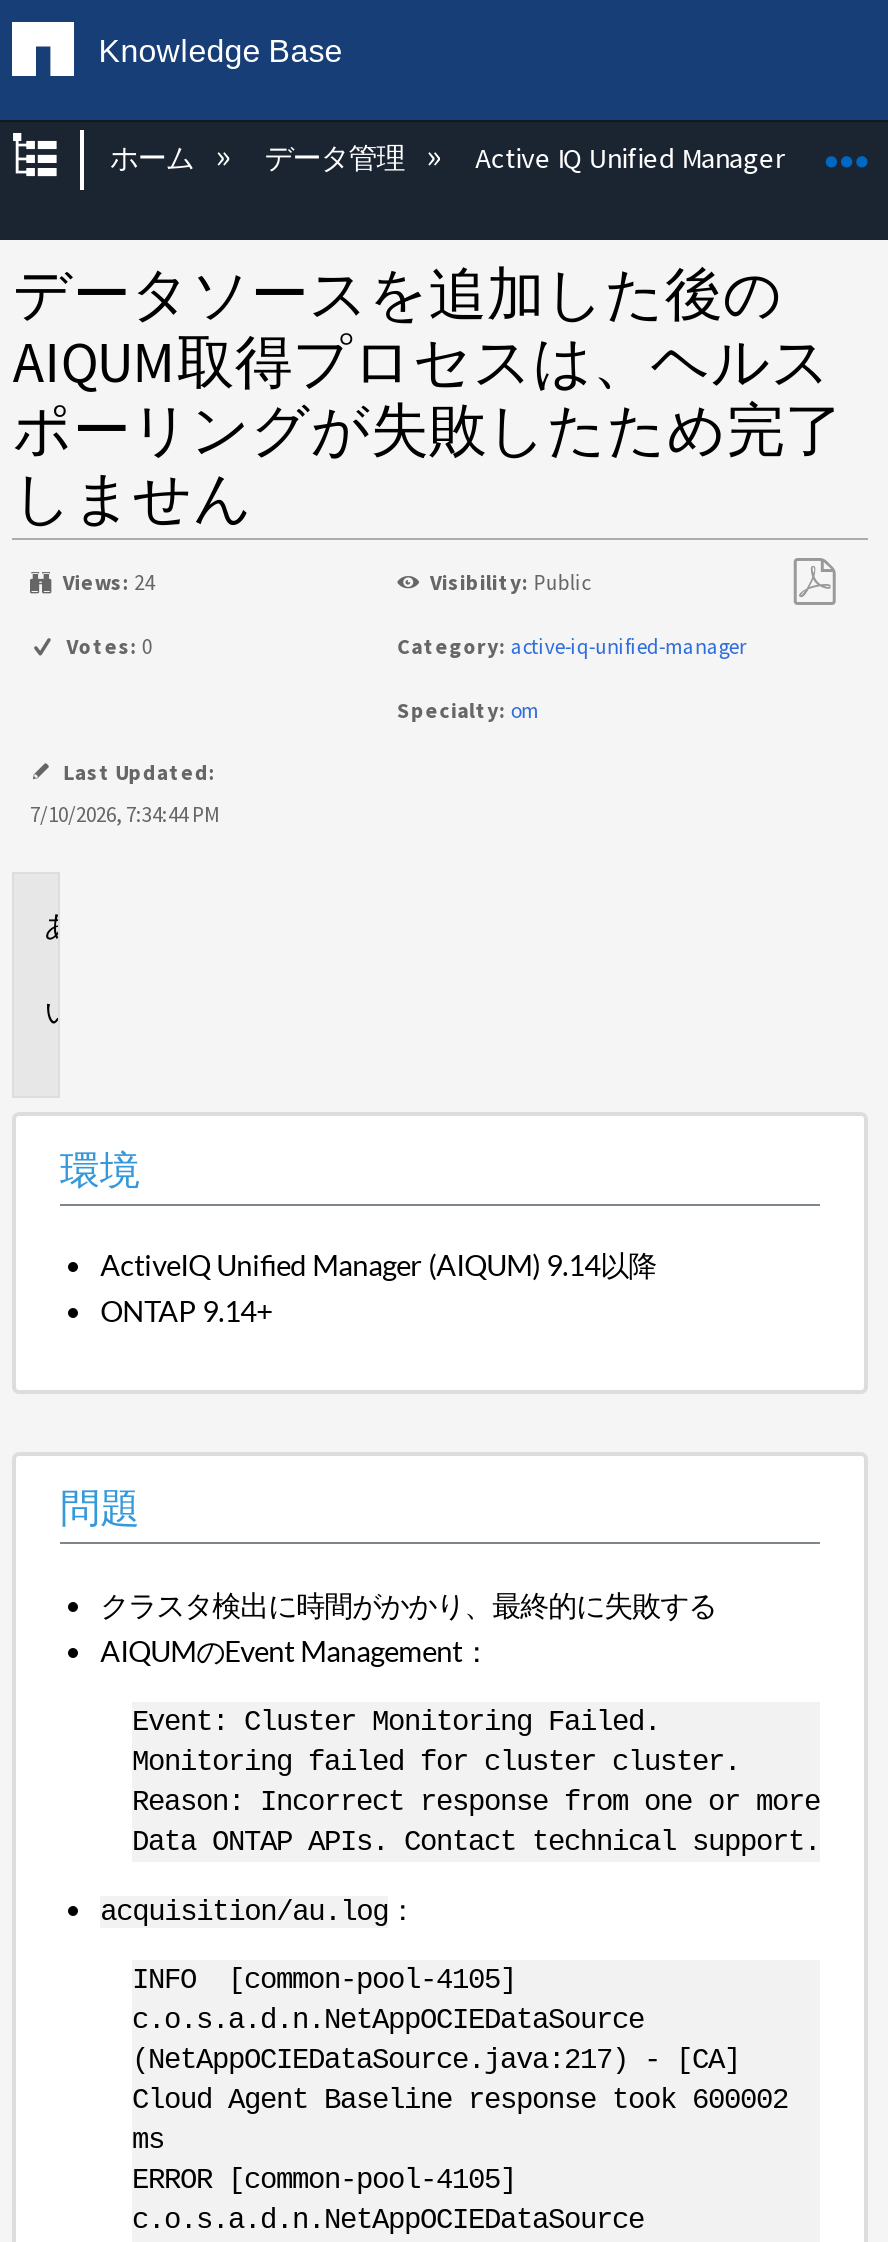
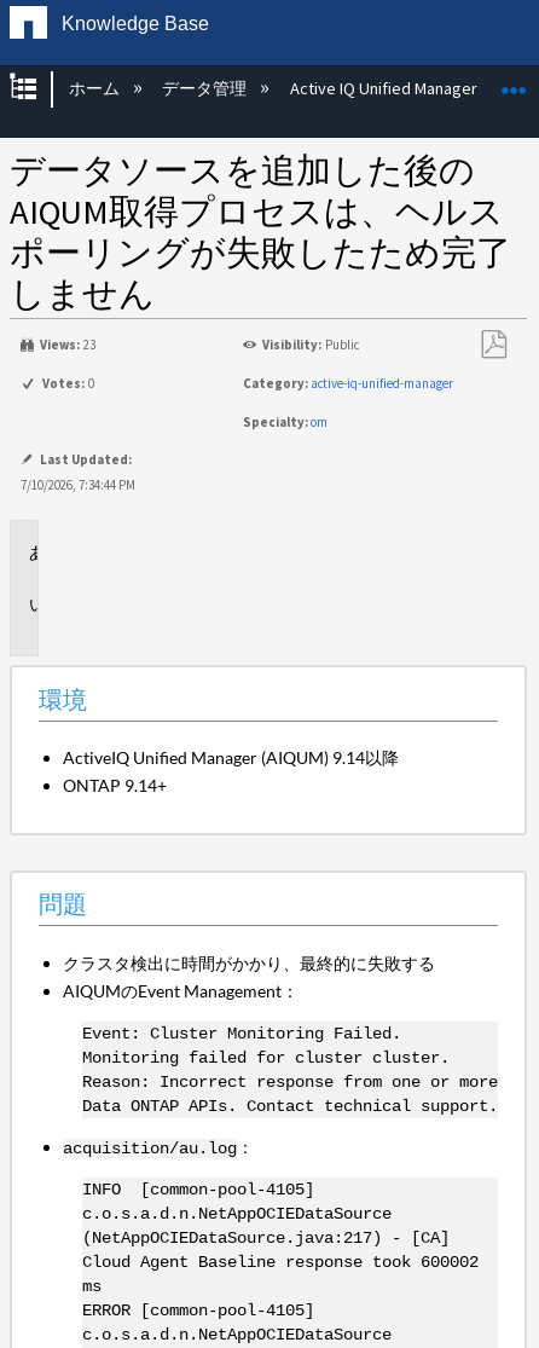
- Views: 24
+ Views: 23
